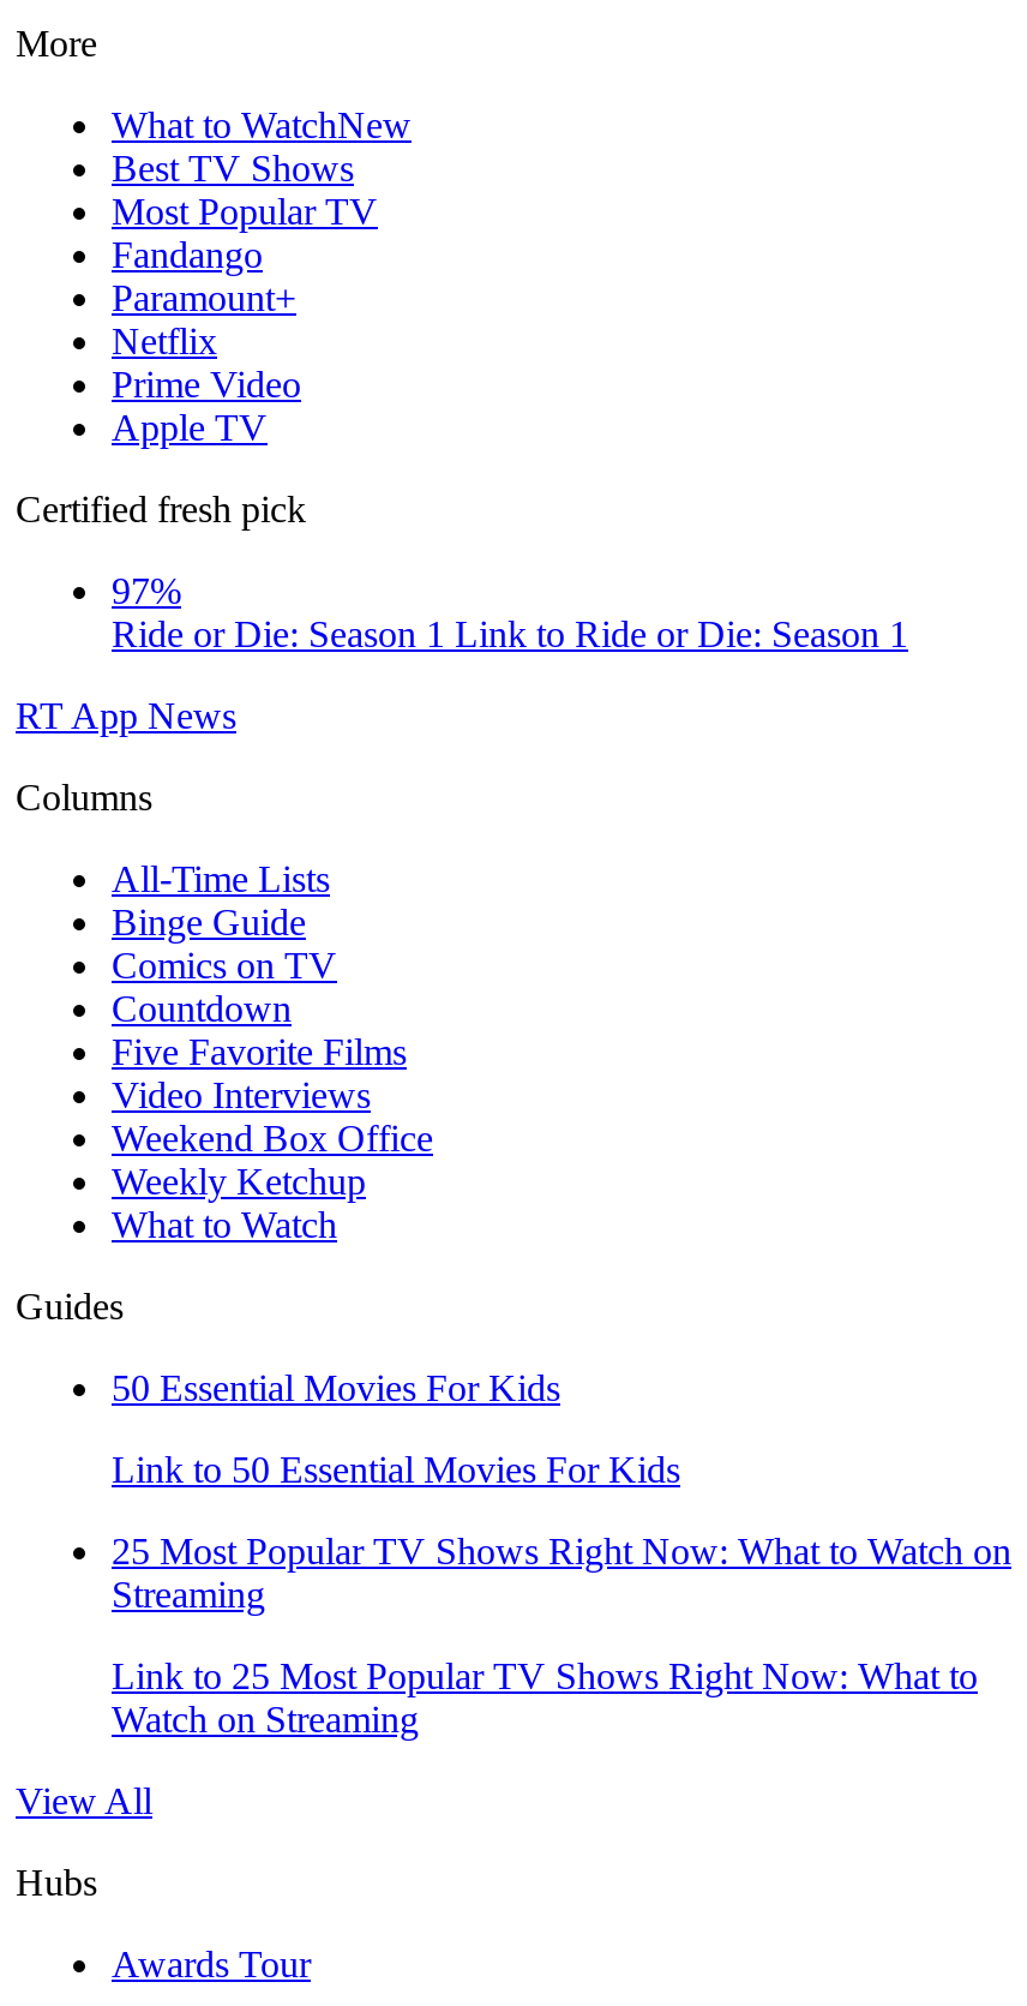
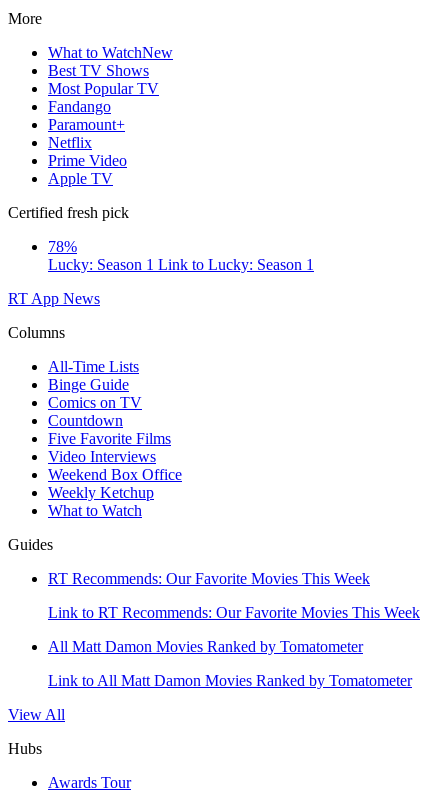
- 97%
- Ride or Die: Season 1 Link to Ride or Die: Season 1
+ 78%
+ Lucky: Season 1 Link to Lucky: Season 1

- 50 Essential Movies For Kids
+ RT Recommends: Our Favorite Movies This Week

- Link to 50 Essential Movies For Kids
+ Link to RT Recommends: Our Favorite Movies This Week

- 25 Most Popular TV Shows Right Now: What to Watch on
- Streaming
+ All Matt Damon Movies Ranked by Tomatometer

- Link to 25 Most Popular TV Shows Right Now: What to
- Watch on Streaming
+ Link to All Matt Damon Movies Ranked by Tomatometer
